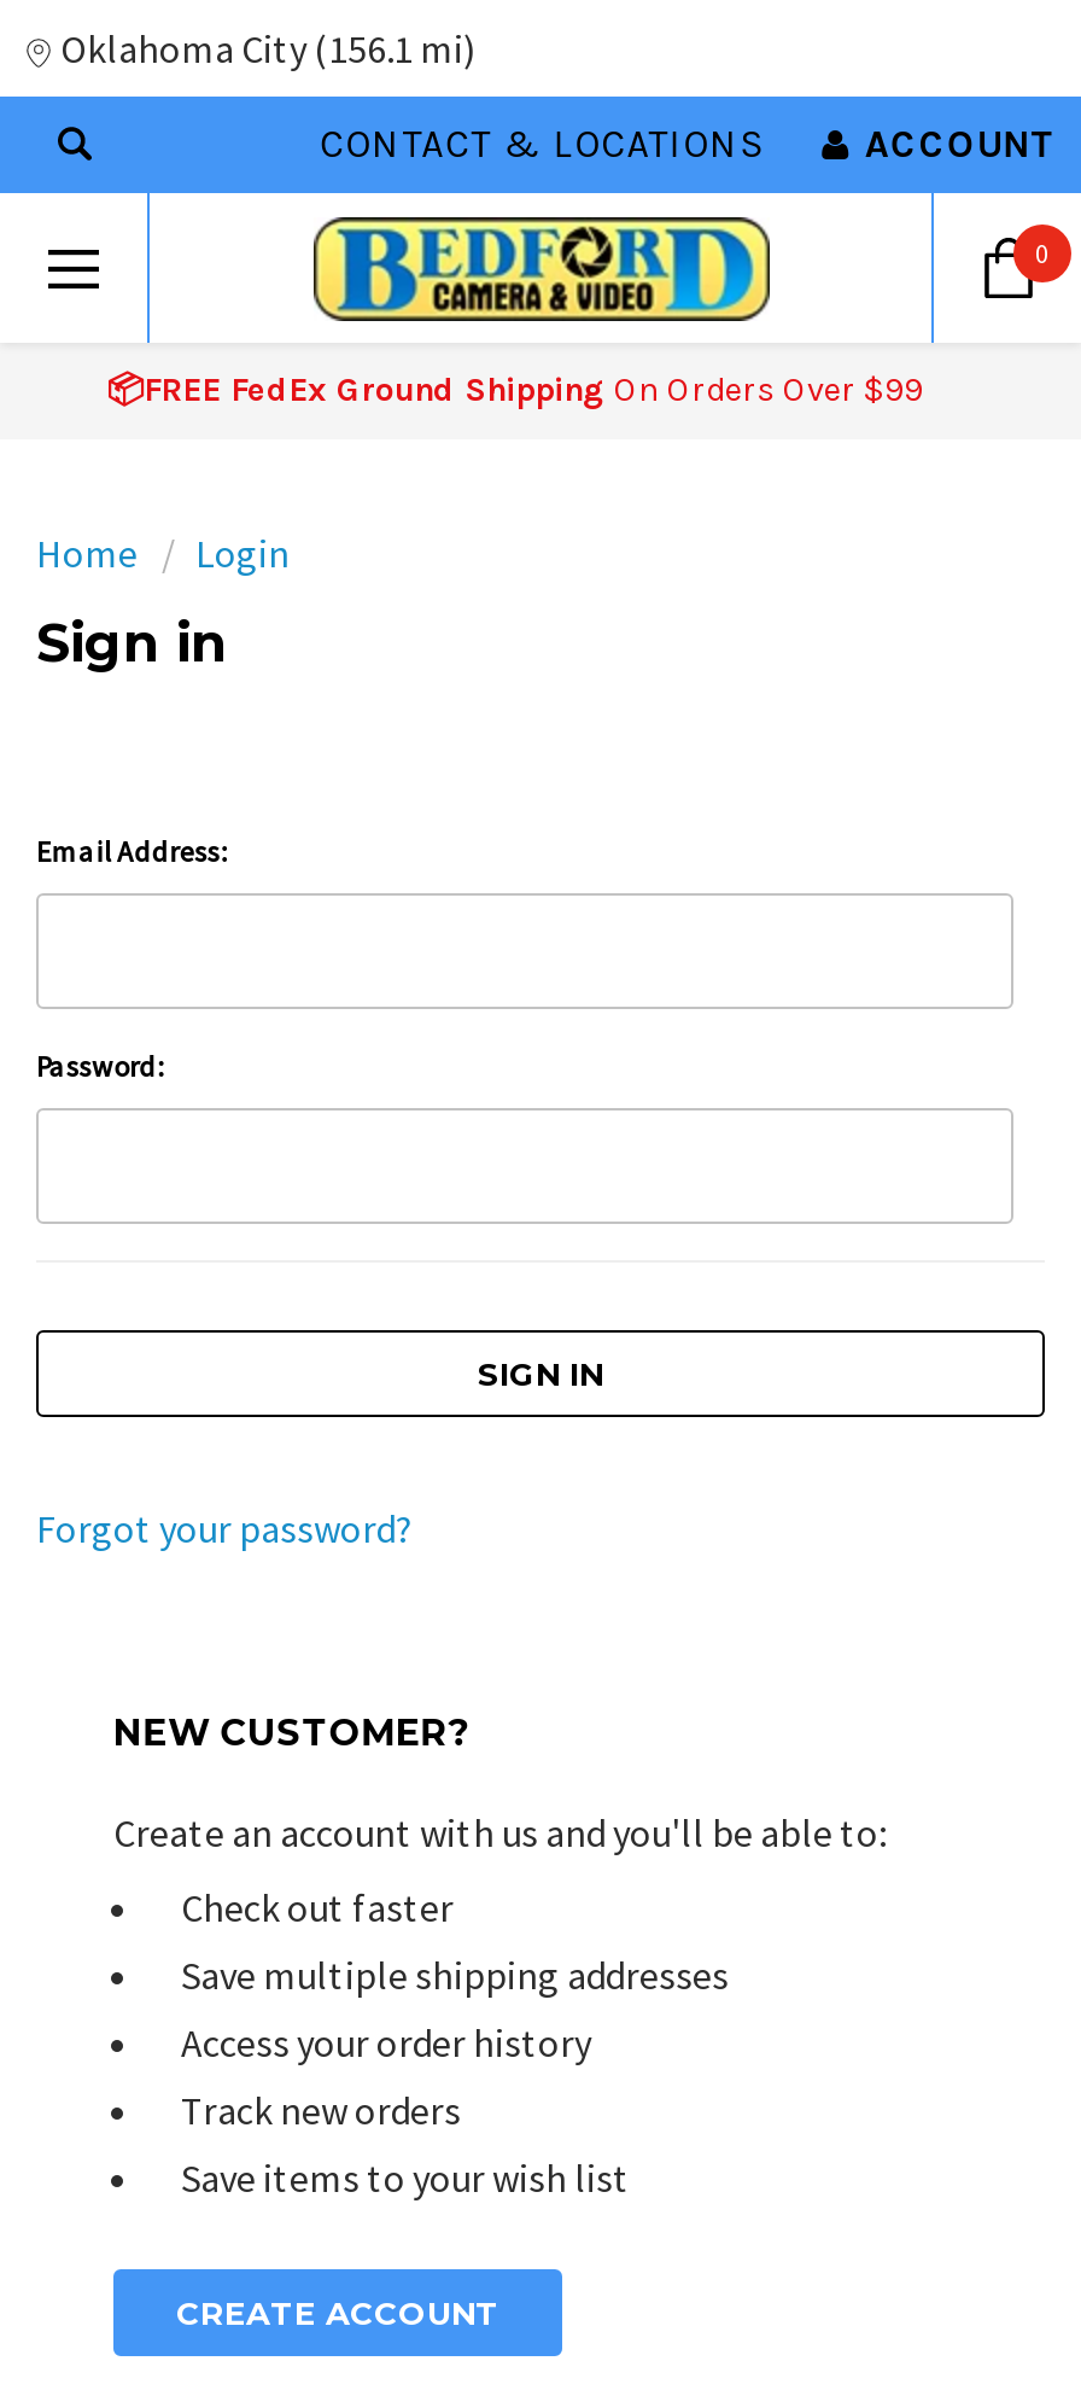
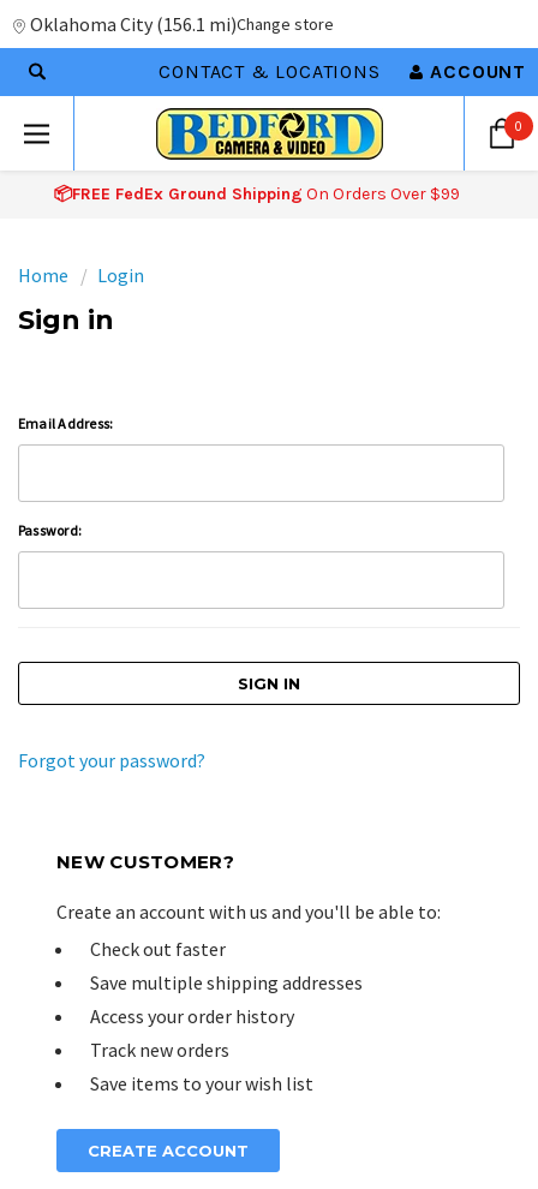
- Oklahoma City (156.1 mi)
+ Oklahoma City (156.1 mi)Change store
